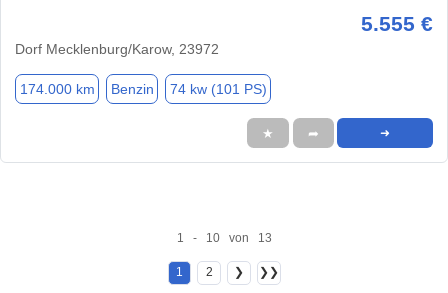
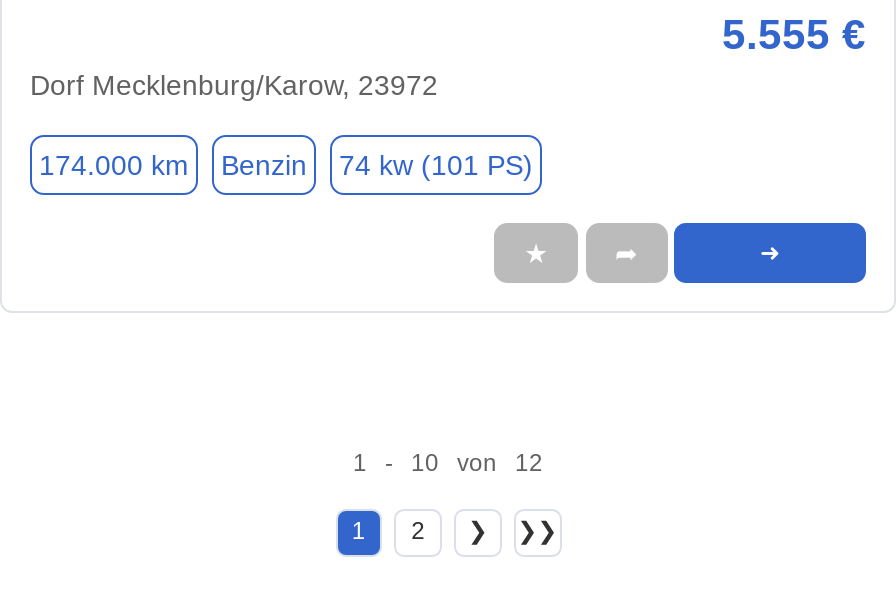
- 1 - 10 von 13
+ 1 - 10 von 12
